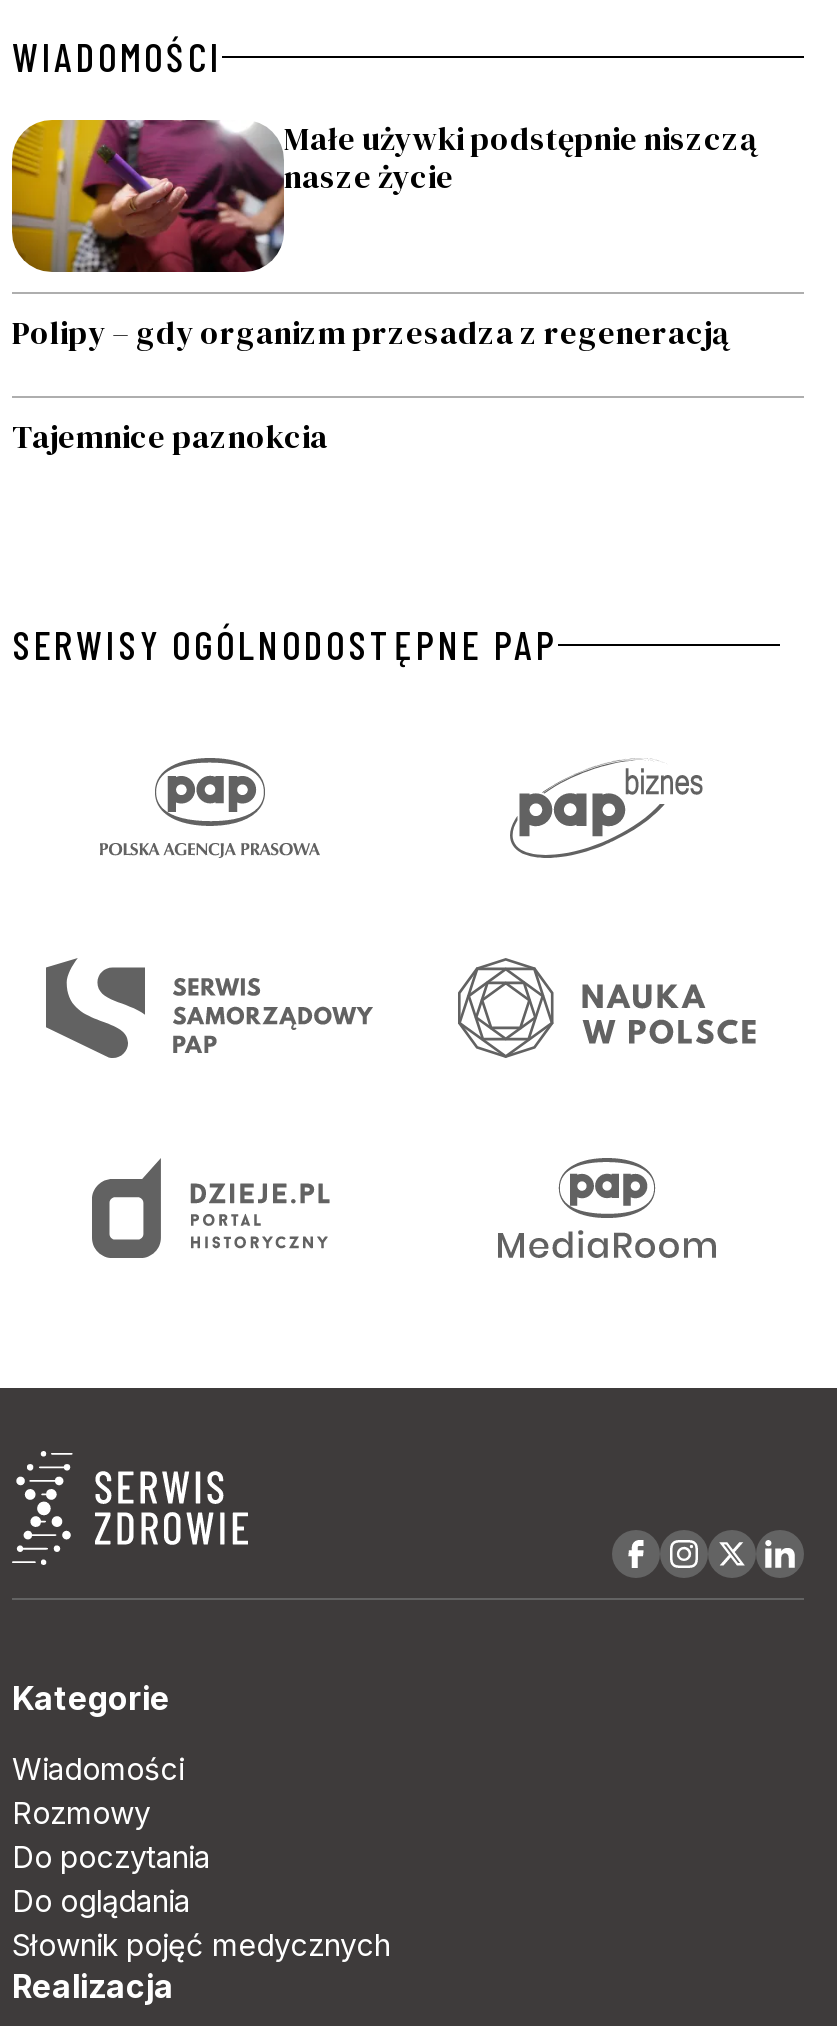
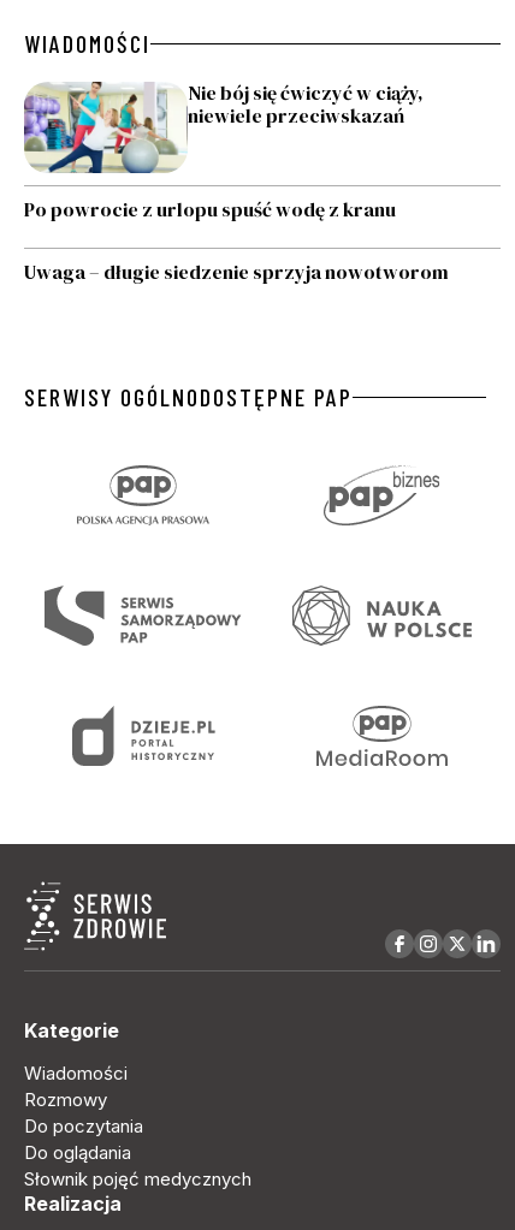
- [image]
- Małe używki podstępnie niszczą
- nasze życie
+ [image]
+ Nie bój się ćwiczyć w ciąży,
+ niewiele przeciwskazań

- Polipy – gdy organizm przesadza z regeneracją
+ Po powrocie z urlopu spuść wodę z kranu

- Tajemnice paznokcia
+ Uwaga – długie siedzenie sprzyja nowotworom
